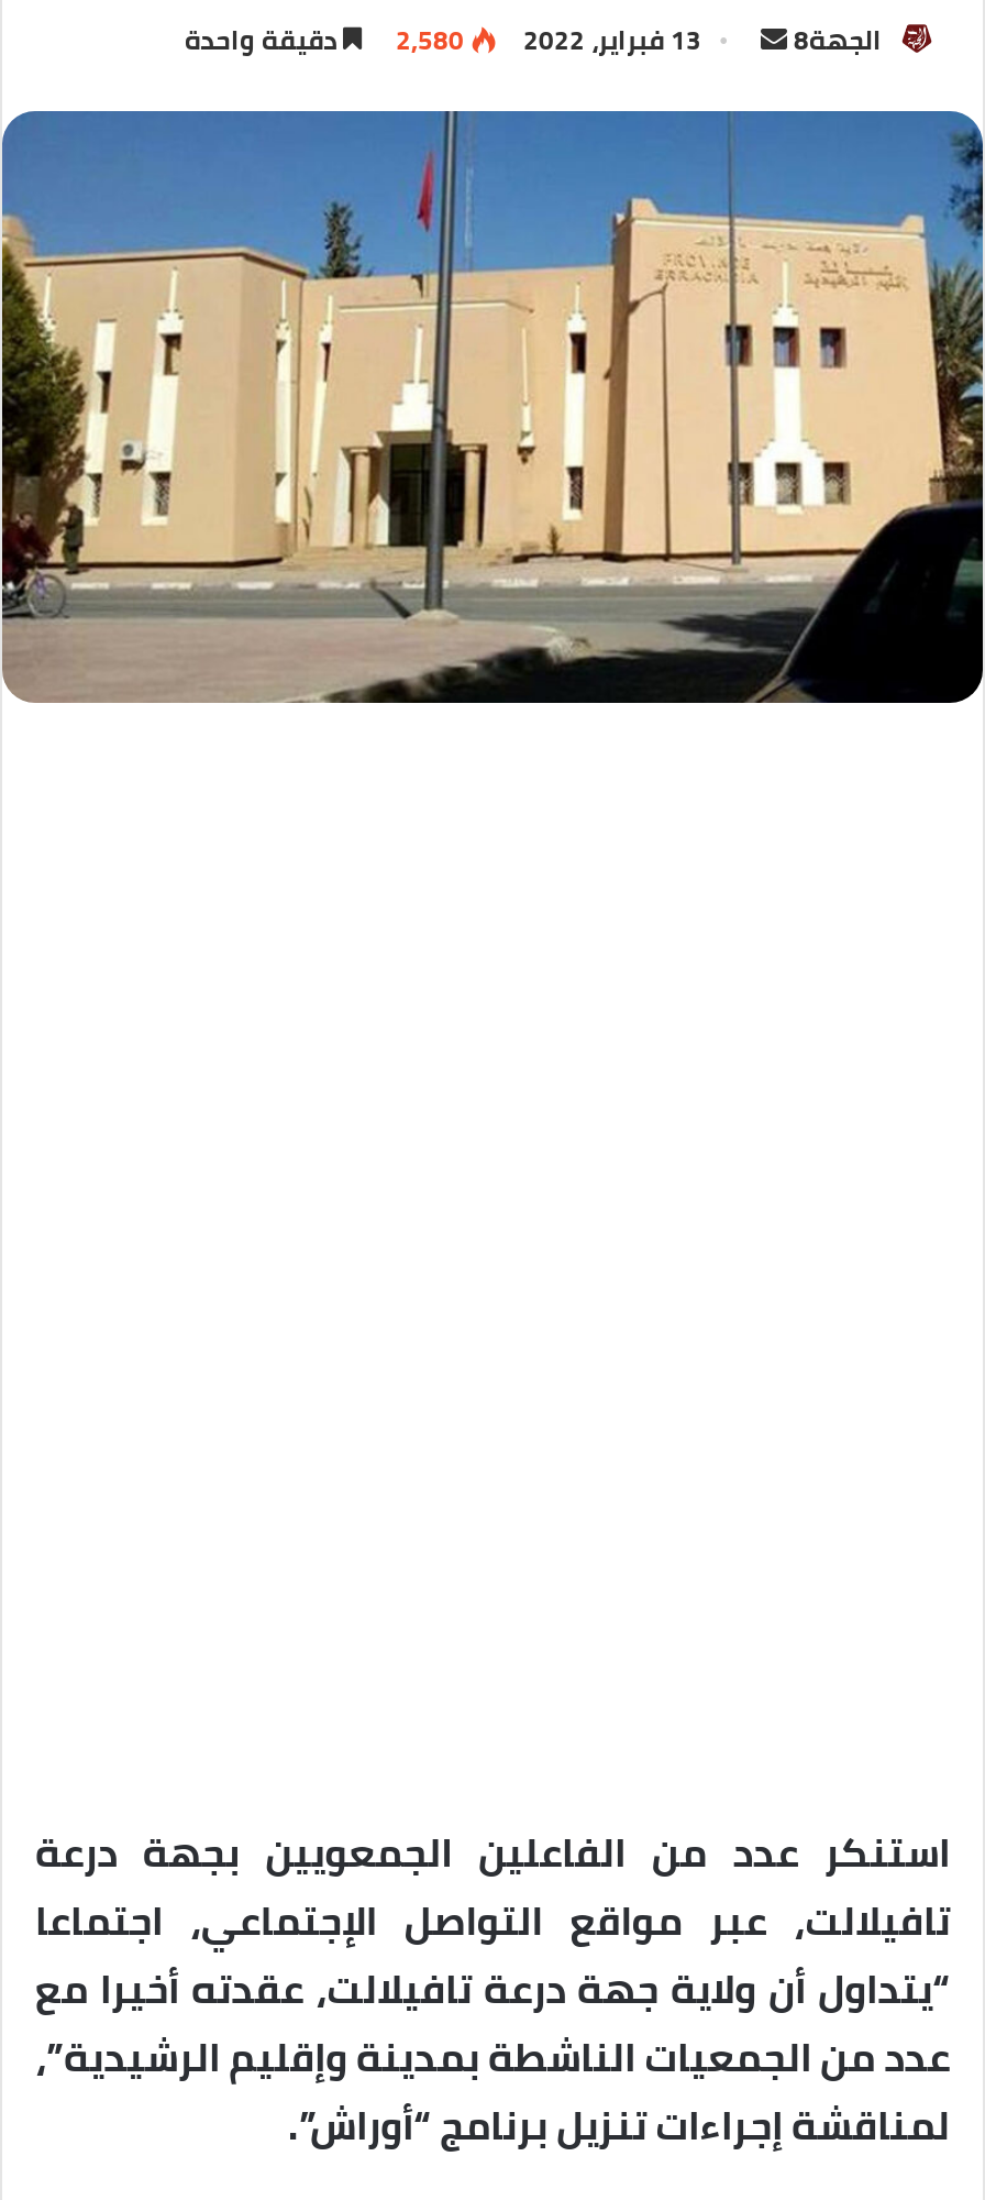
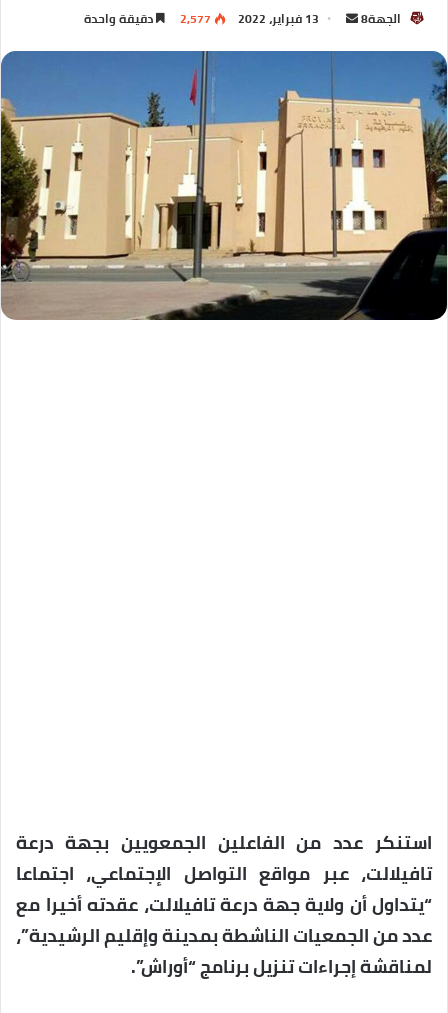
- 2,580 دقيقة واحدة
+ 2,577 دقيقة واحدة
